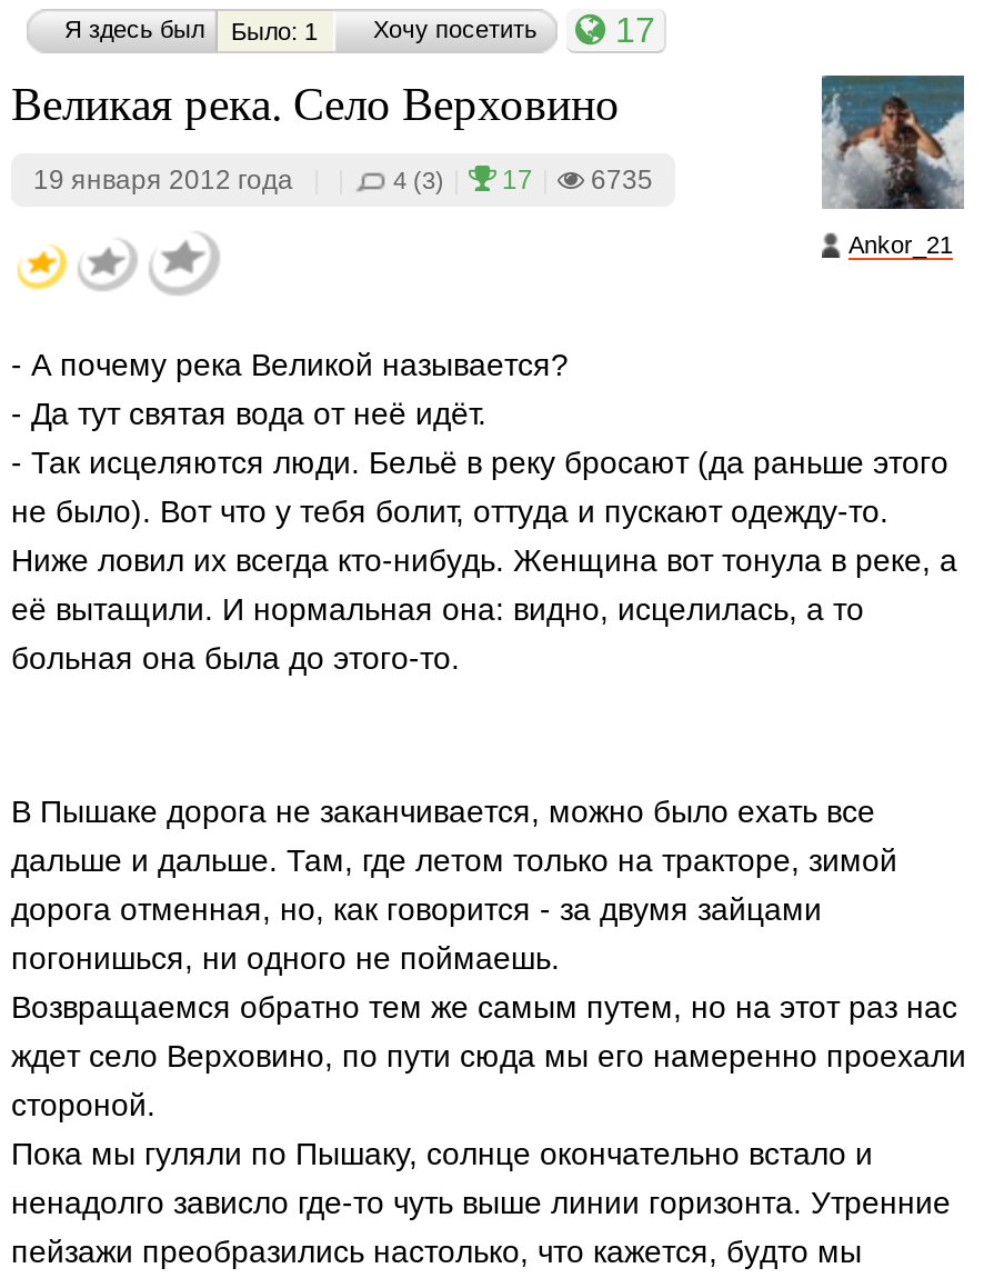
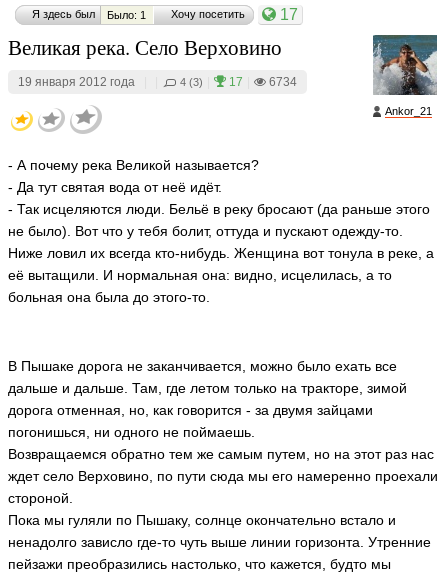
- 6735
+ 6734
